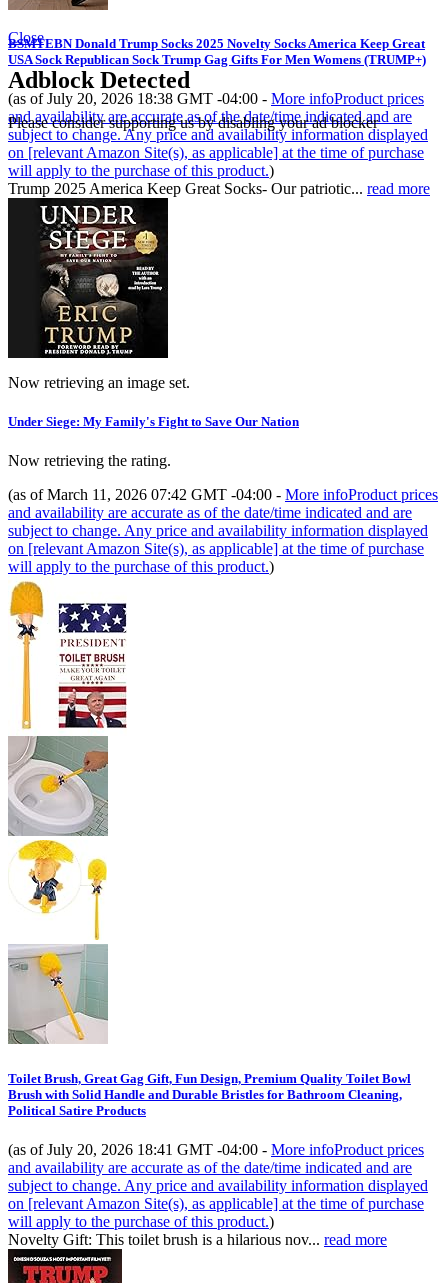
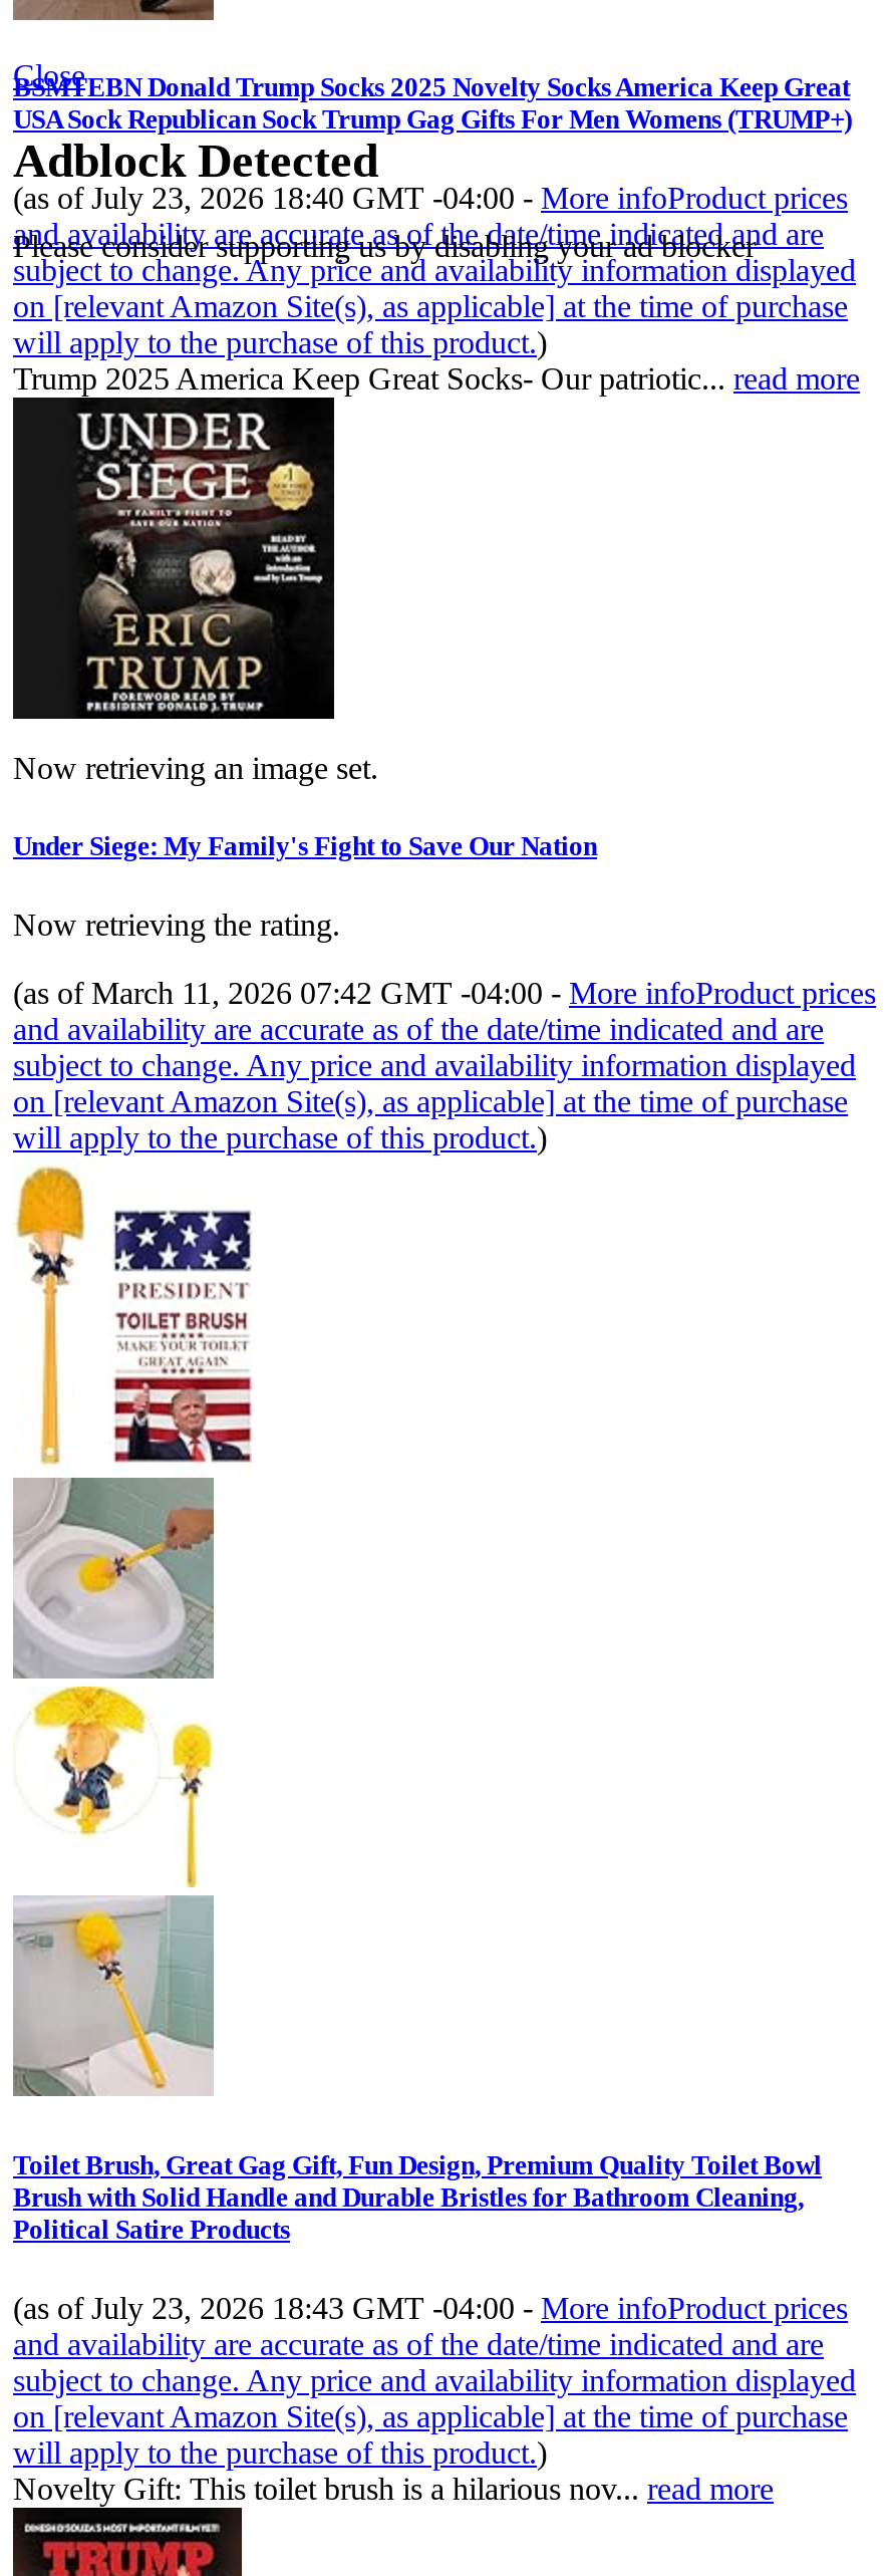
- (as of July 20, 2026 18:38 GMT -04:00 - More infoProduct prices
+ (as of July 23, 2026 18:40 GMT -04:00 - More infoProduct prices

- (as of July 20, 2026 18:41 GMT -04:00 - More infoProduct prices
+ (as of July 23, 2026 18:43 GMT -04:00 - More infoProduct prices
